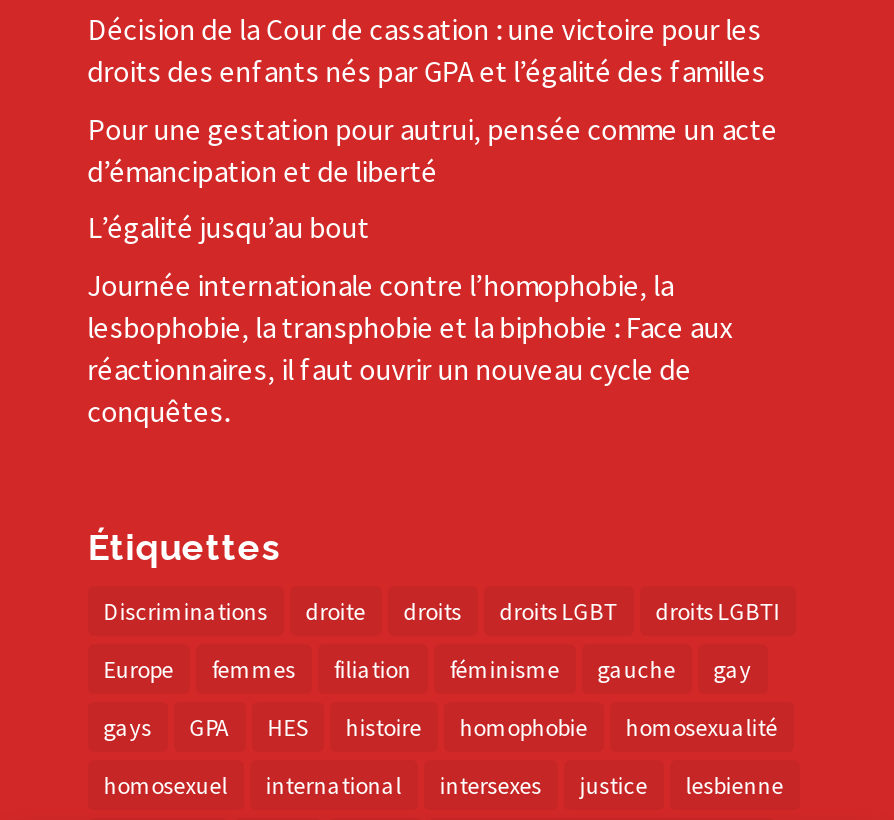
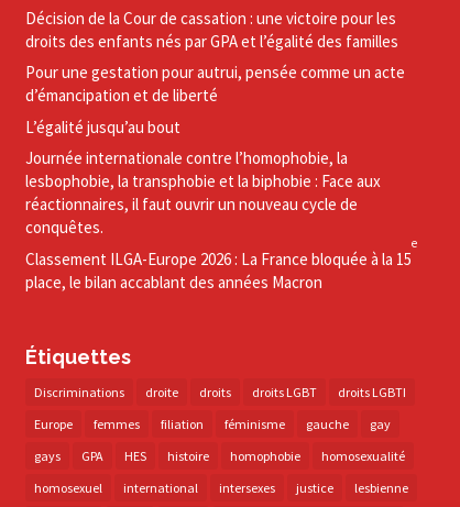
+ Classement ILGA-Europe 2026 : La France bloquée à la 15

+ e
+ place, le bilan accablant des années Macron
